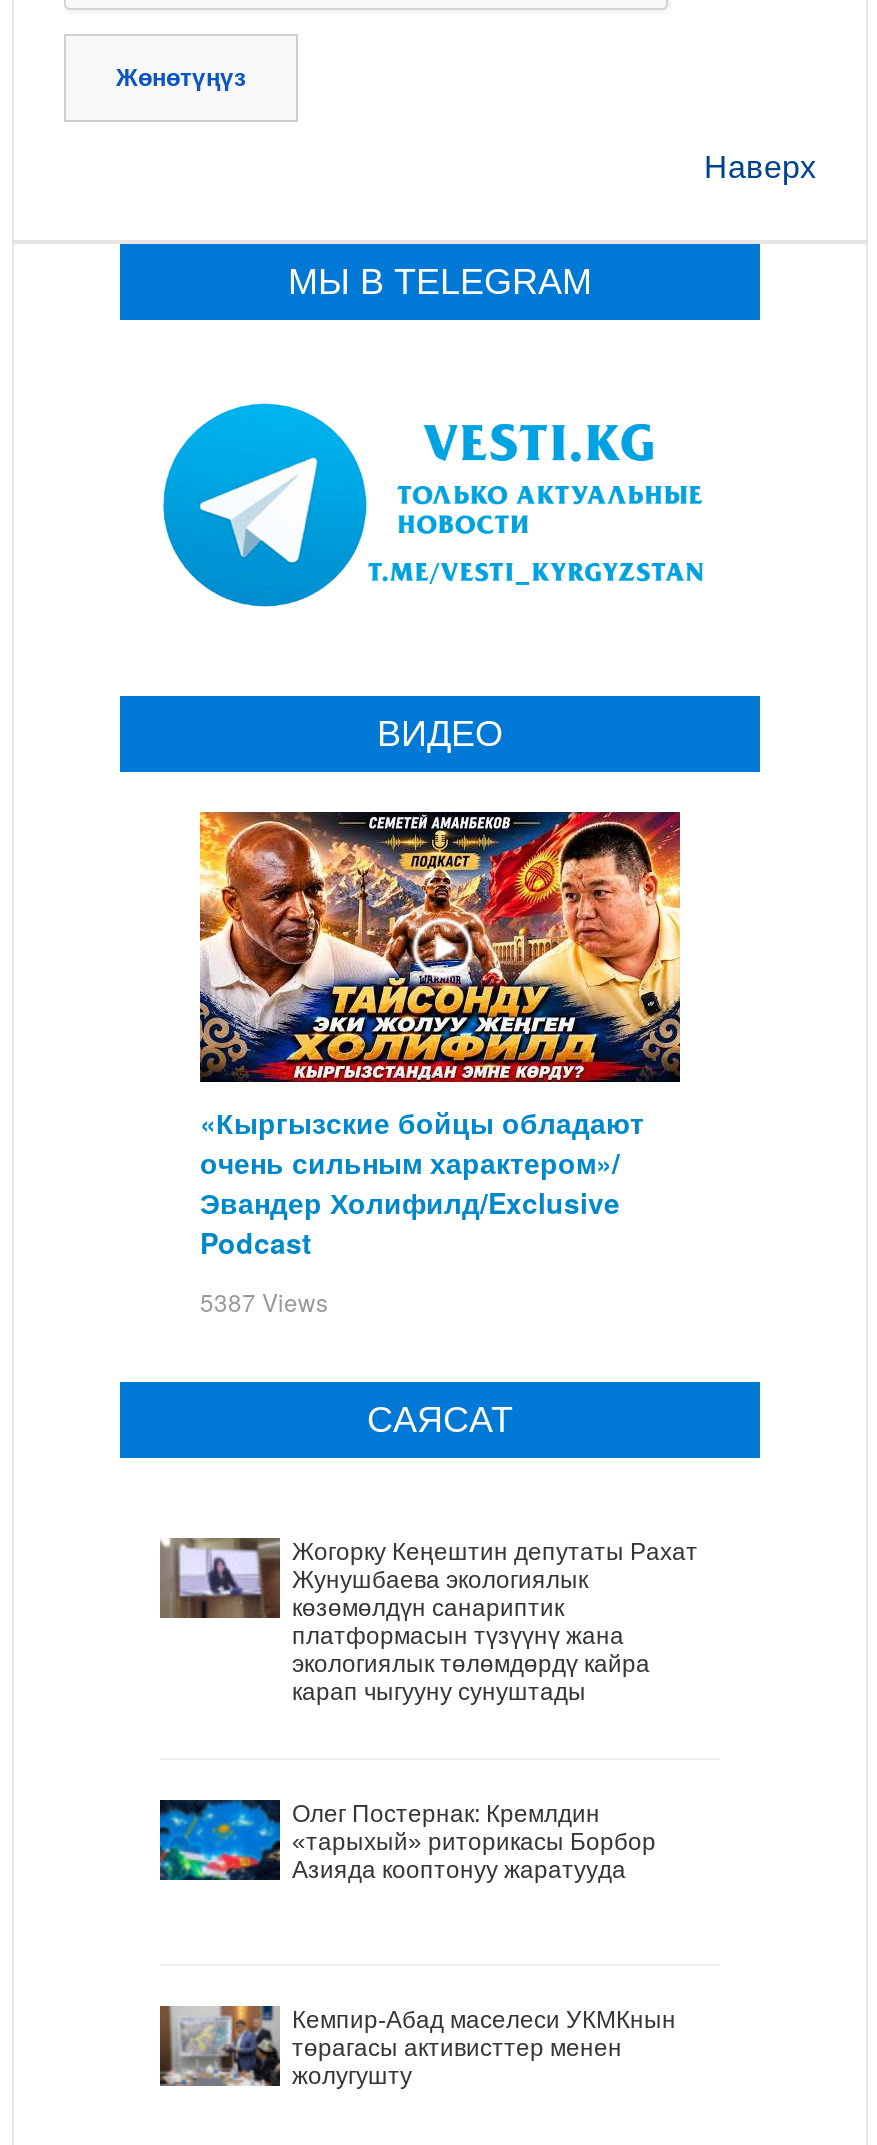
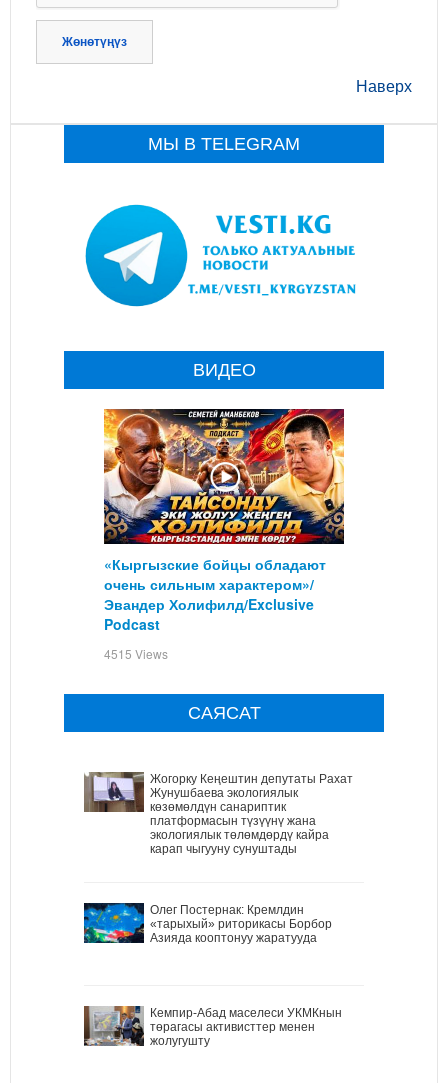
- 5387 Views
+ 4515 Views
